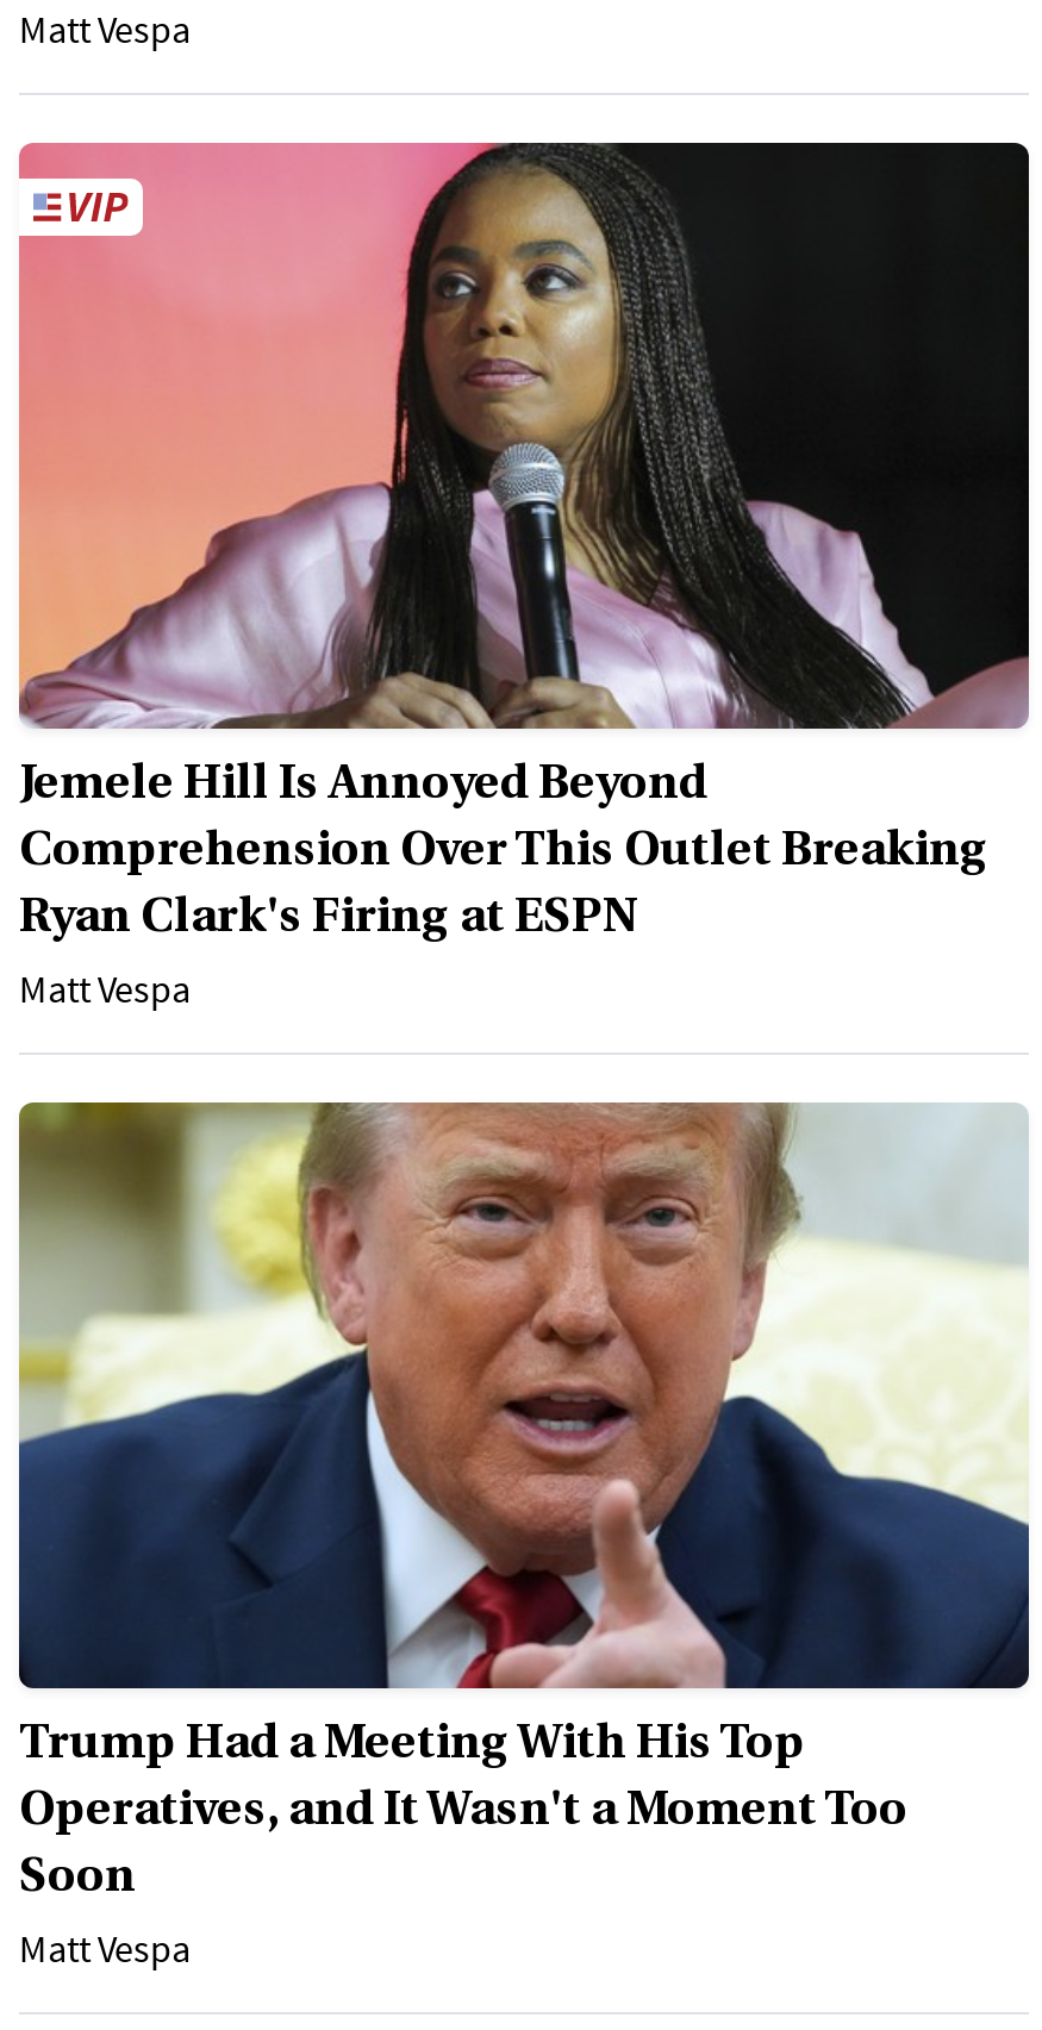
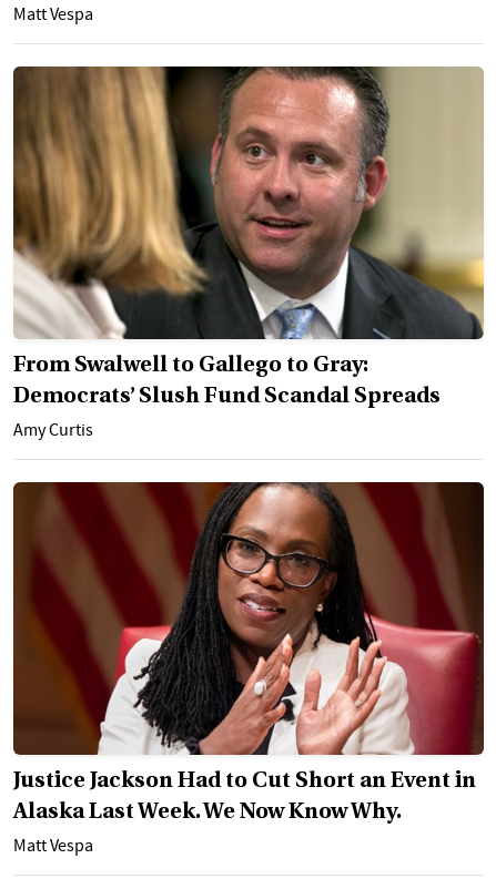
- [image]
- Jemele Hill Is Annoyed Beyond
- Comprehension Over This Outlet Breaking
- Ryan Clark's Firing at ESPN
+ [image]
+ From Swalwell to Gallego to Gray:
+ Democrats’ Slush Fund Scandal Spreads

- Matt Vespa
+ Amy Curtis

- [image]
- Trump Had a Meeting With His Top
- Operatives, and It Wasn't a Moment Too
- Soon
+ [image]
+ Justice Jackson Had to Cut Short an Event in
+ Alaska Last Week. We Now Know Why.
